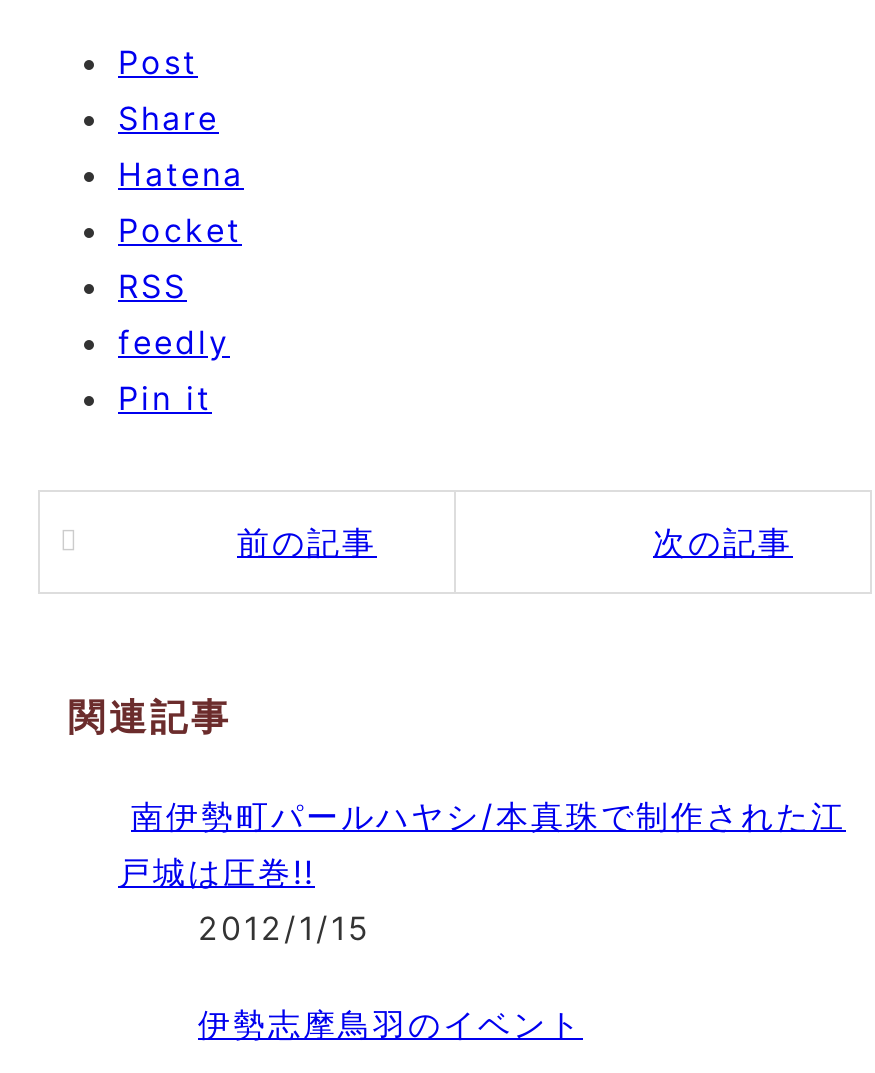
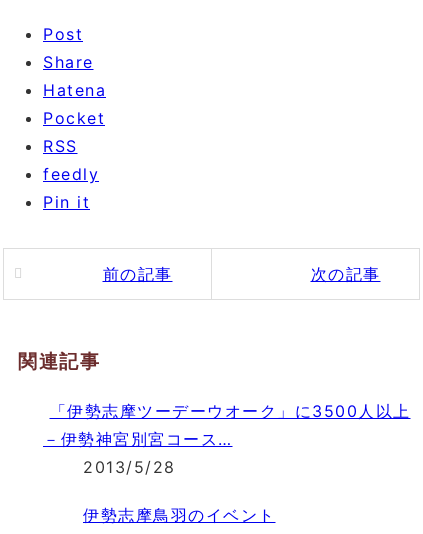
- 南伊勢町パールハヤシ/本真珠で制作された江
- 戸城は圧巻!!
- 2012/1/15
+ 「伊勢志摩ツーデーウオーク」に3500人以上
+ －伊勢神宮別宮コース…
+ 2013/5/28
